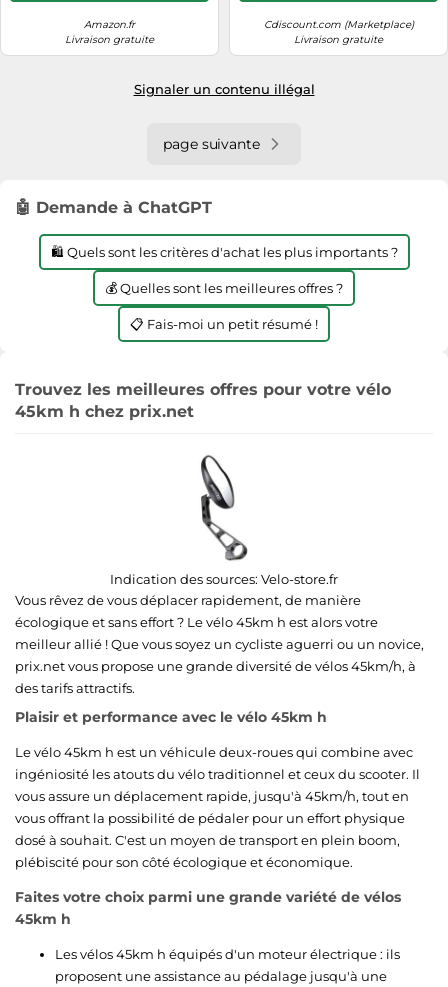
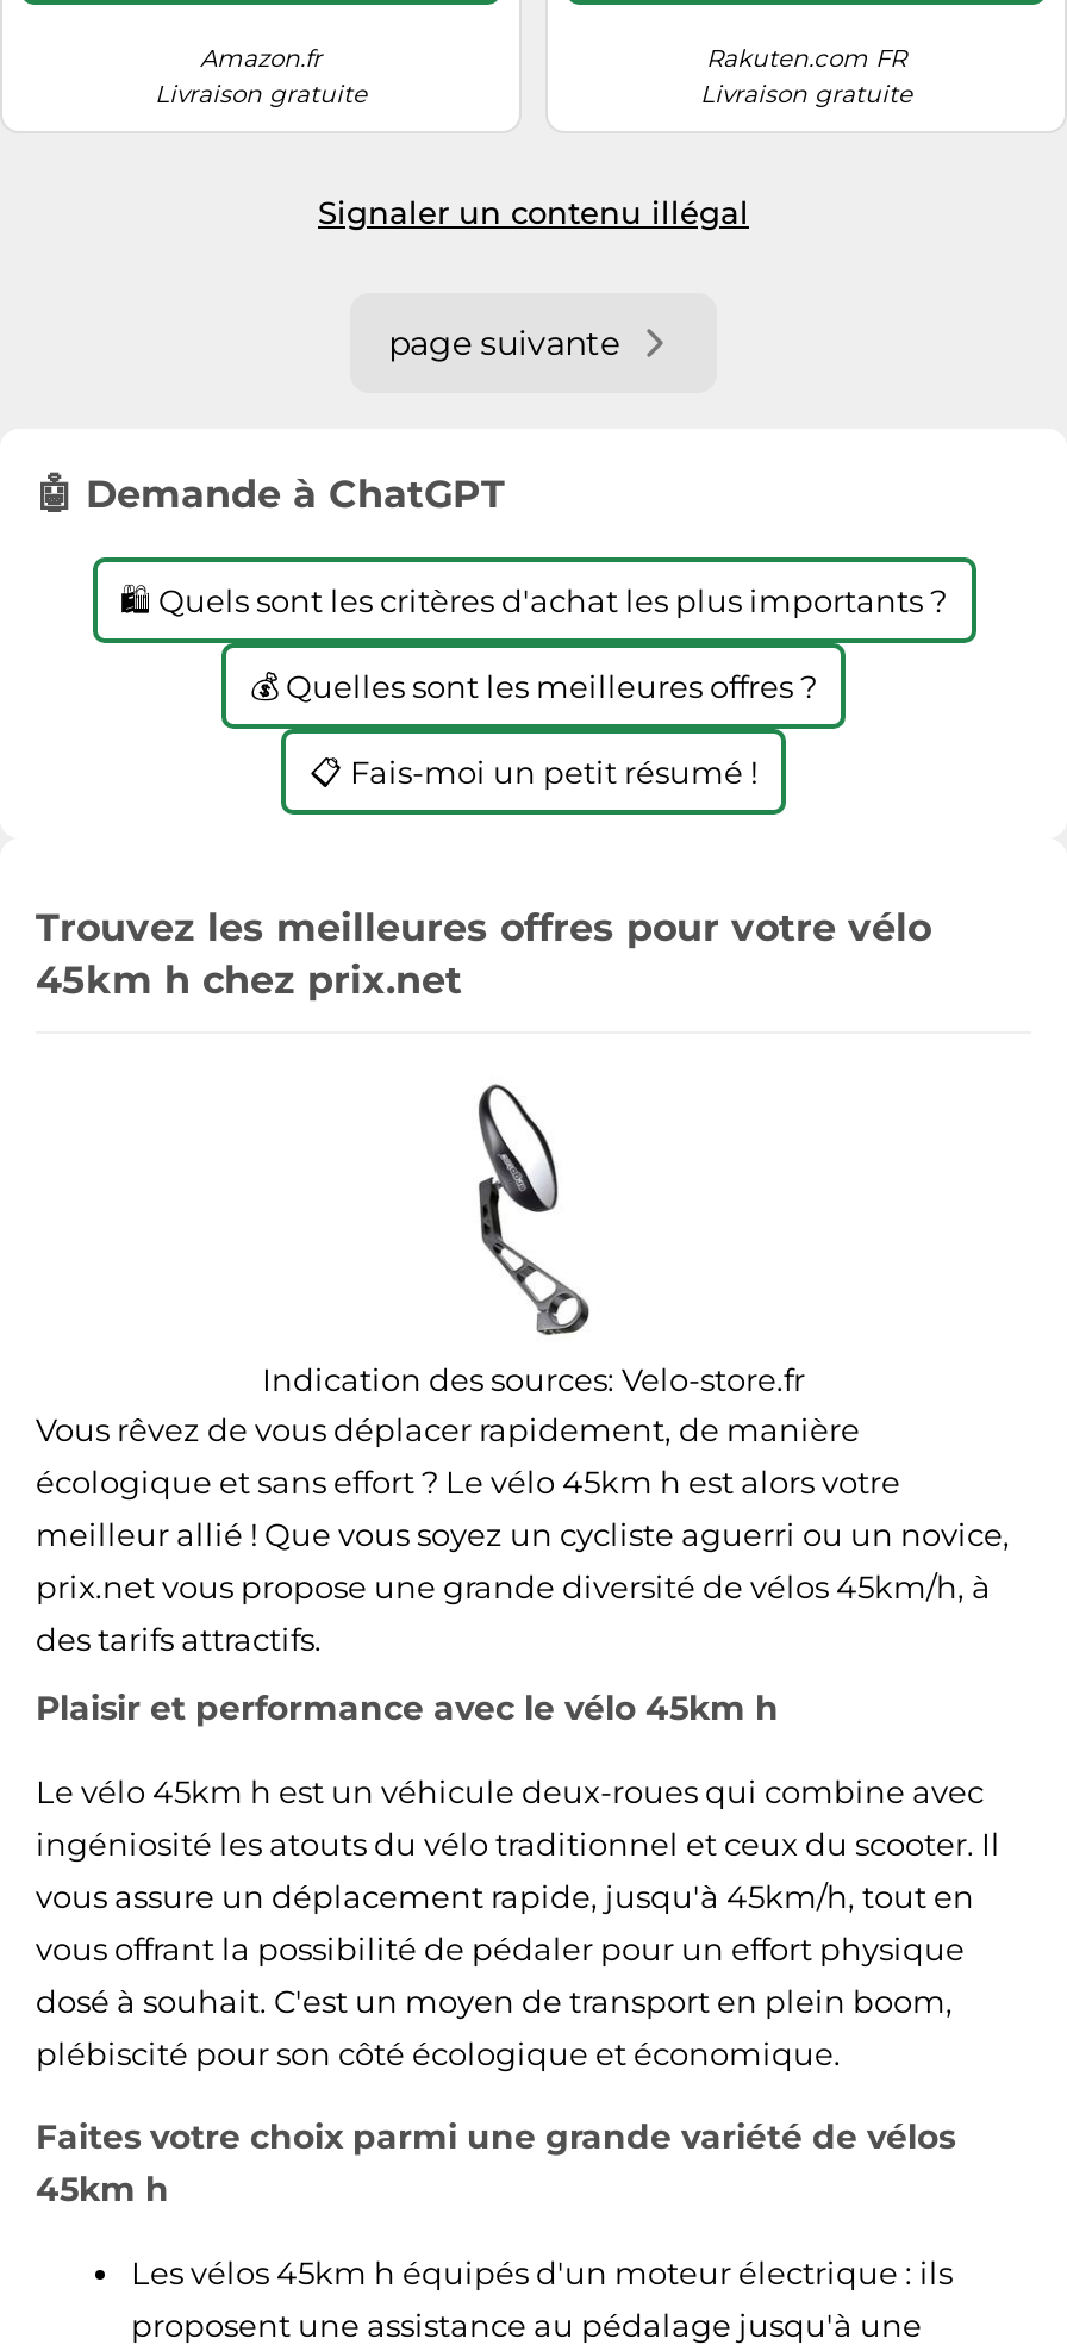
- Cdiscount.com (Marketplace)
+ Rakuten.com FR
